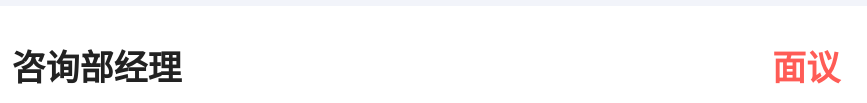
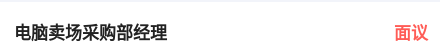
- 咨询部经理
+ 电脑卖场采购部经理
